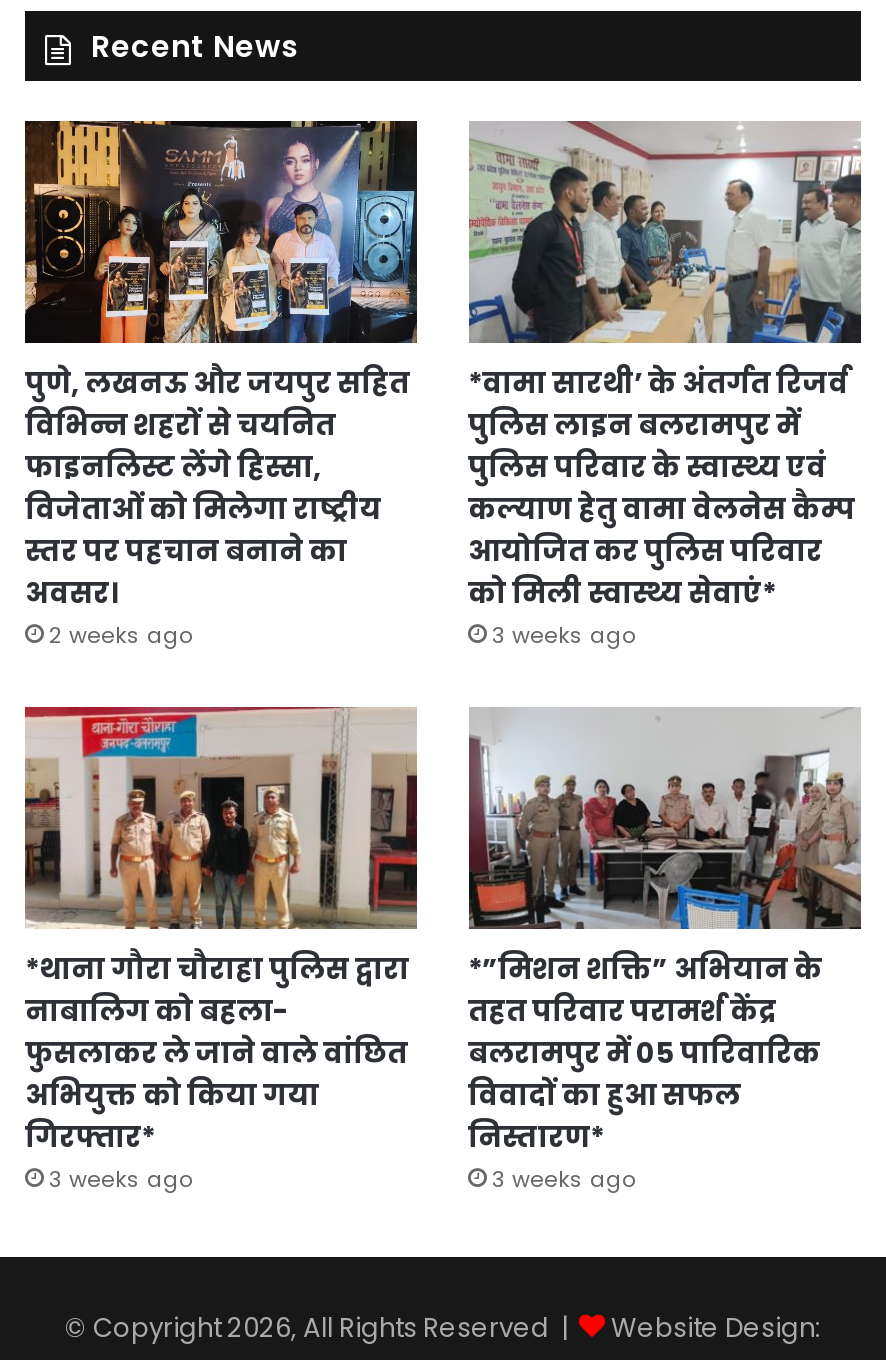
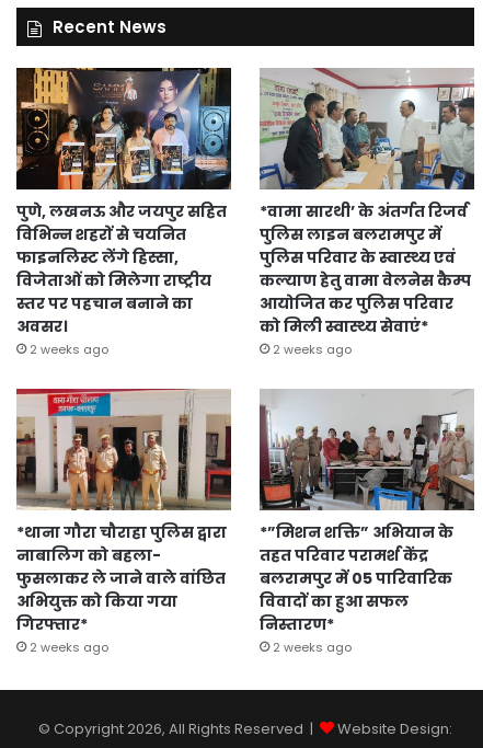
- 3 weeks ago
+ 2 weeks ago

- 3 weeks ago
+ 2 weeks ago

- 3 weeks ago
+ 2 weeks ago
